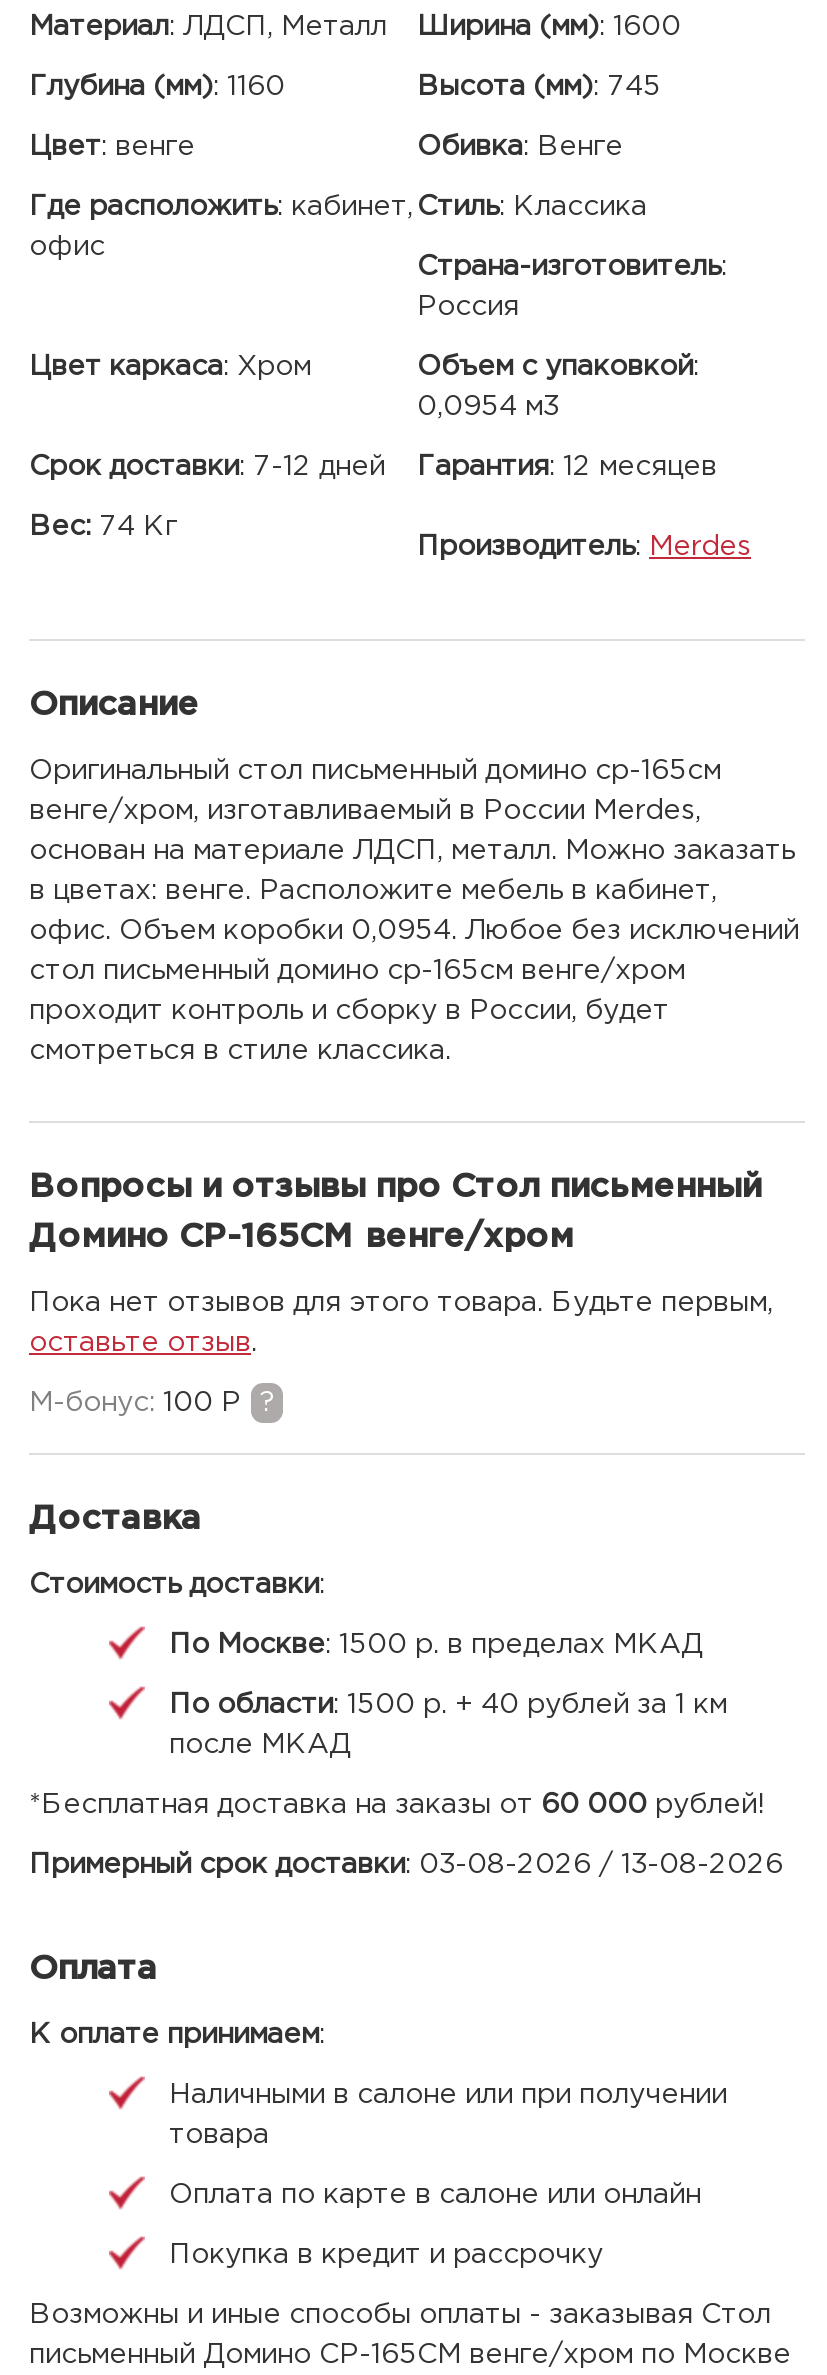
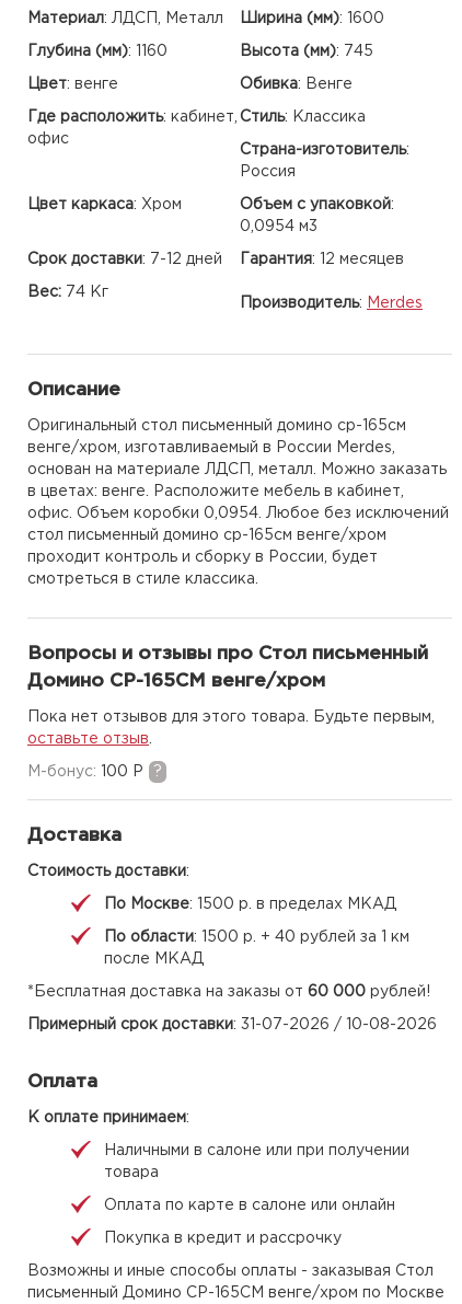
- Примерный срок доставки: 03-08-2026 / 13-08-2026
+ Примерный срок доставки: 31-07-2026 / 10-08-2026
